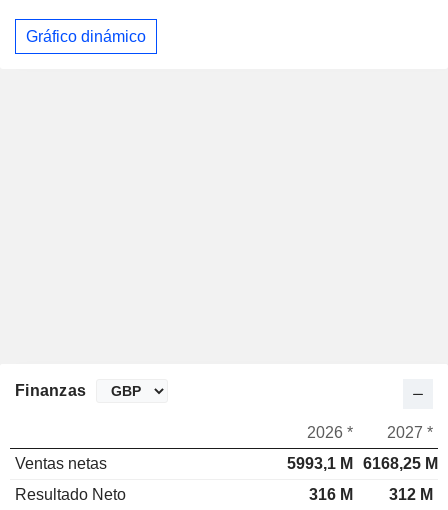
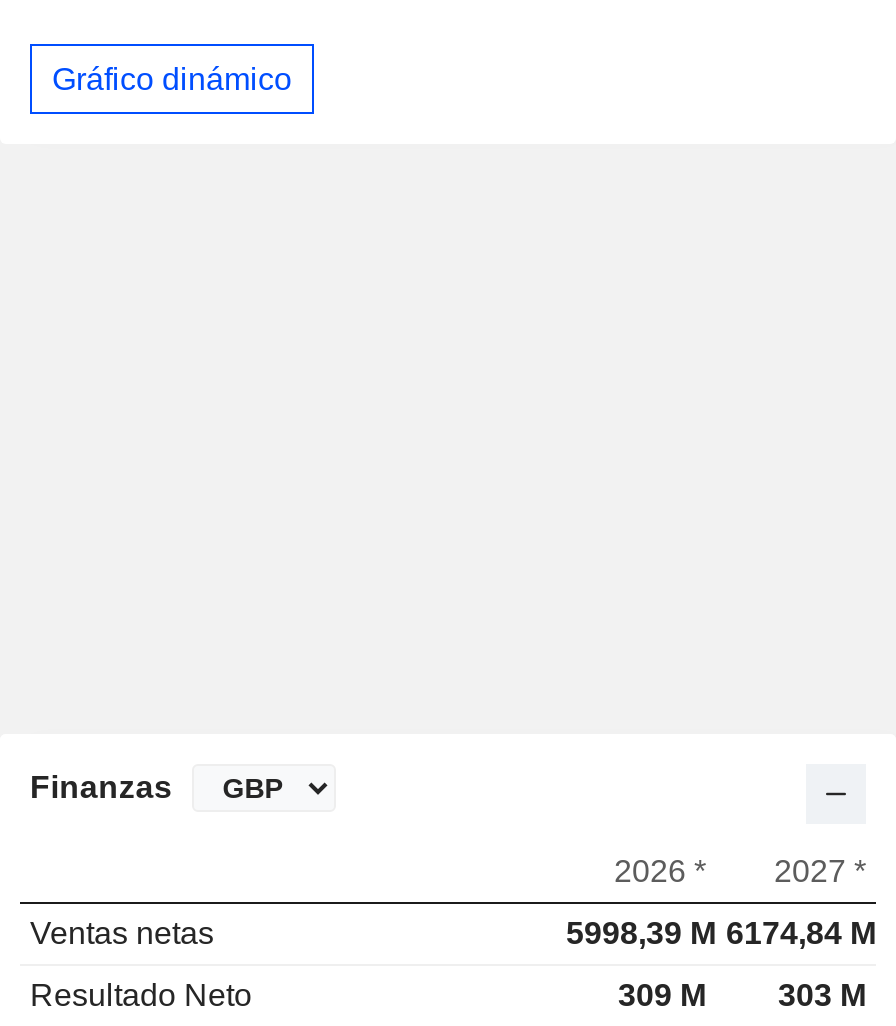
- 5993,1 M 6168,25 M
+ 5998,39 M 6174,84 M

- 316 M
+ 309 M

- 312 M
+ 303 M
